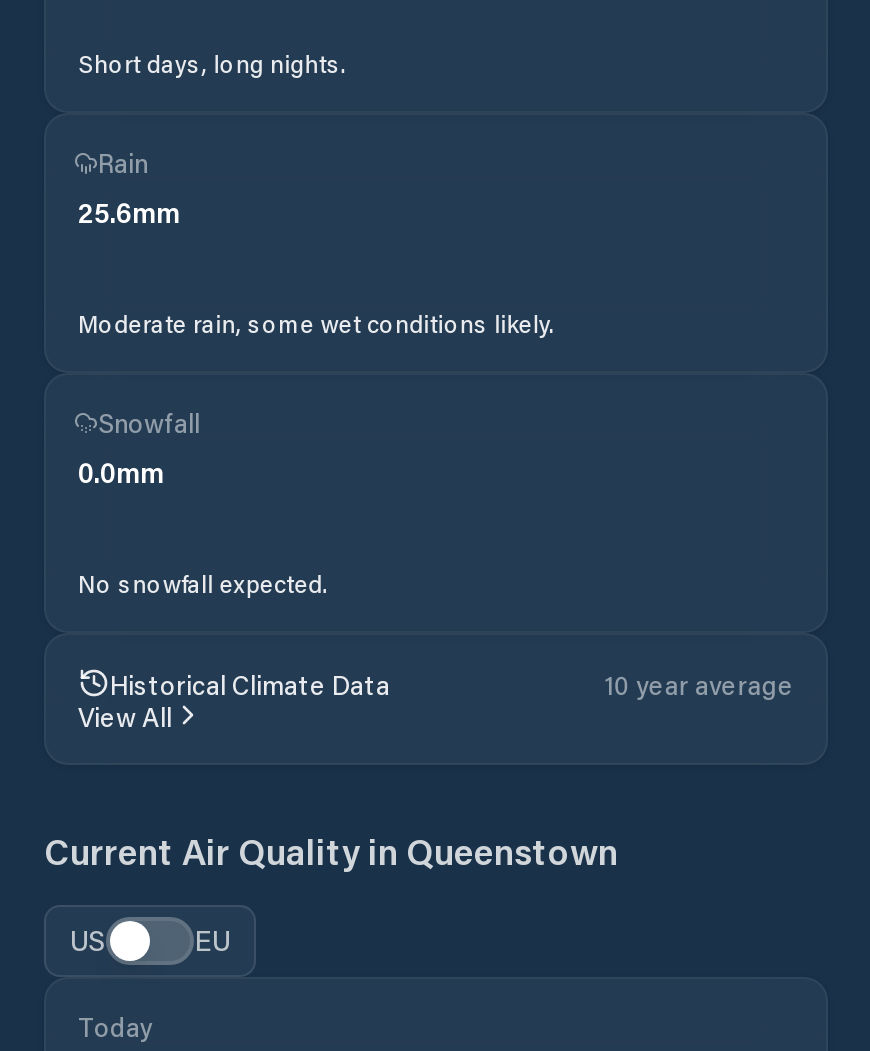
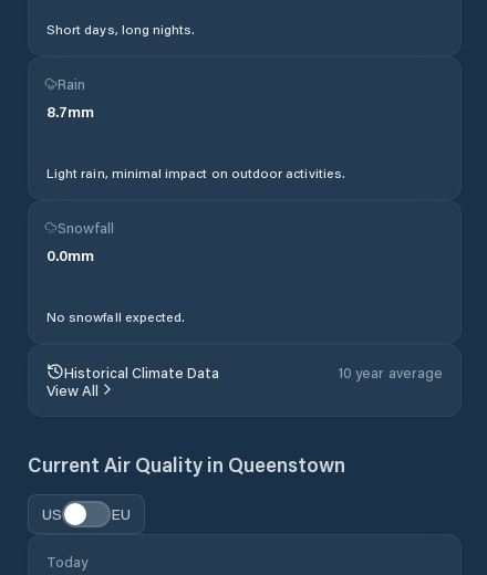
- 25.6mm
+ 8.7mm

- Moderate rain, some wet conditions likely.
+ Light rain, minimal impact on outdoor activities.
